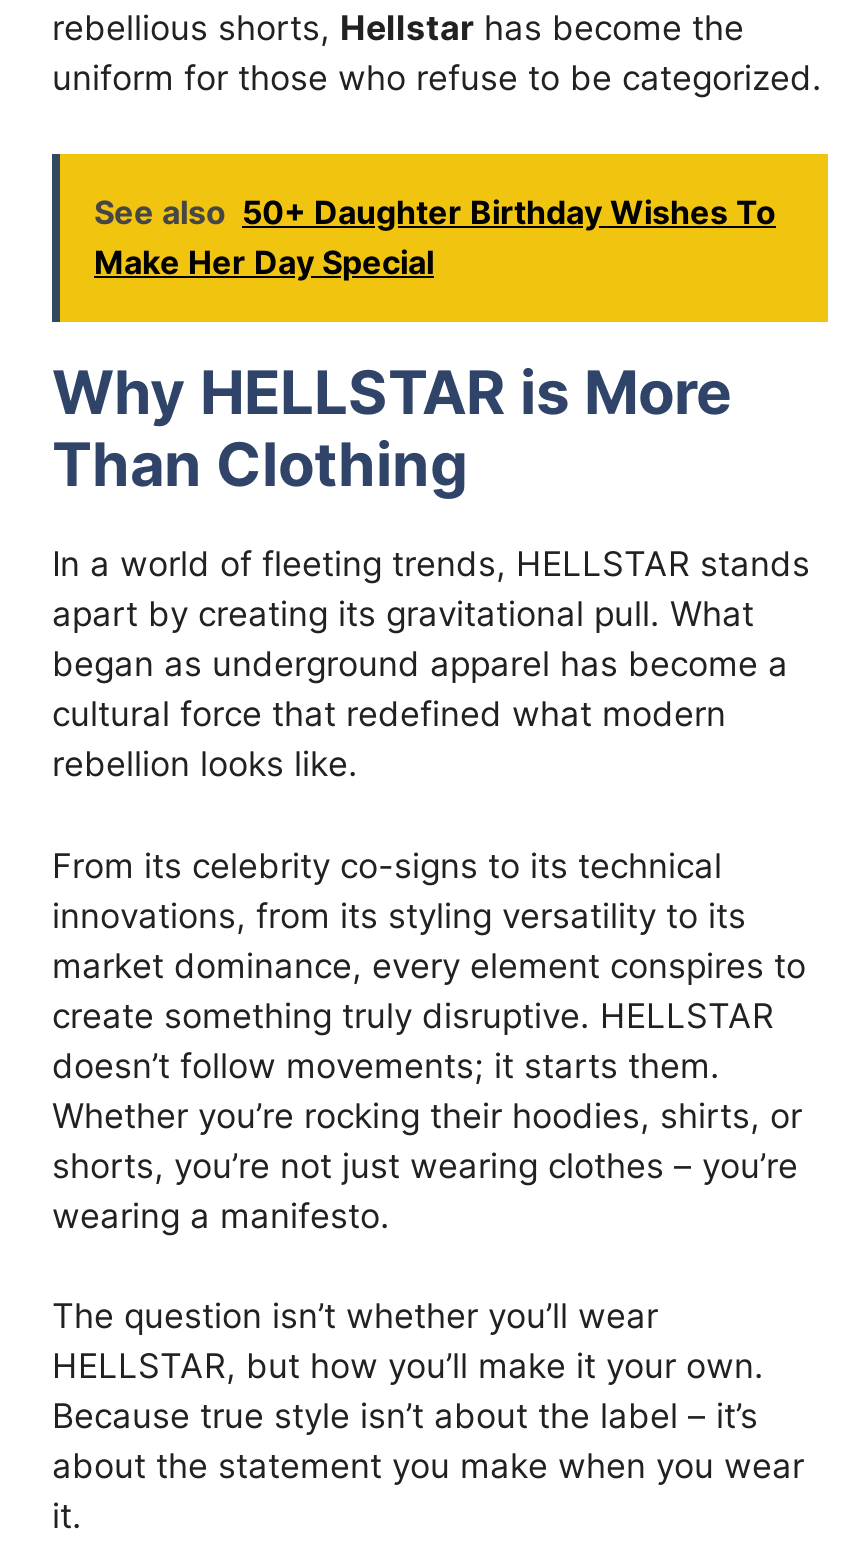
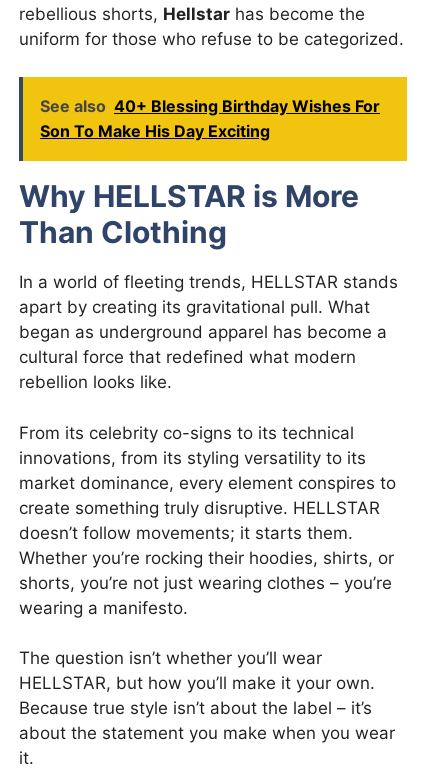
- See also 50+ Daughter Birthday Wishes To
- Make Her Day Special
+ See also 40+ Blessing Birthday Wishes For
+ Son To Make His Day Exciting
